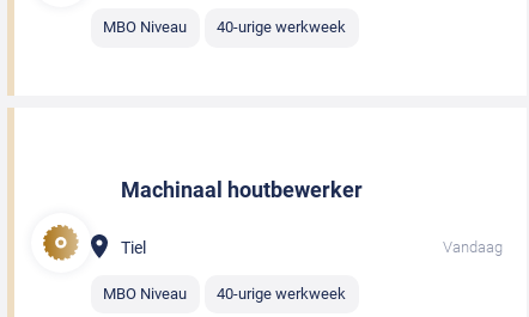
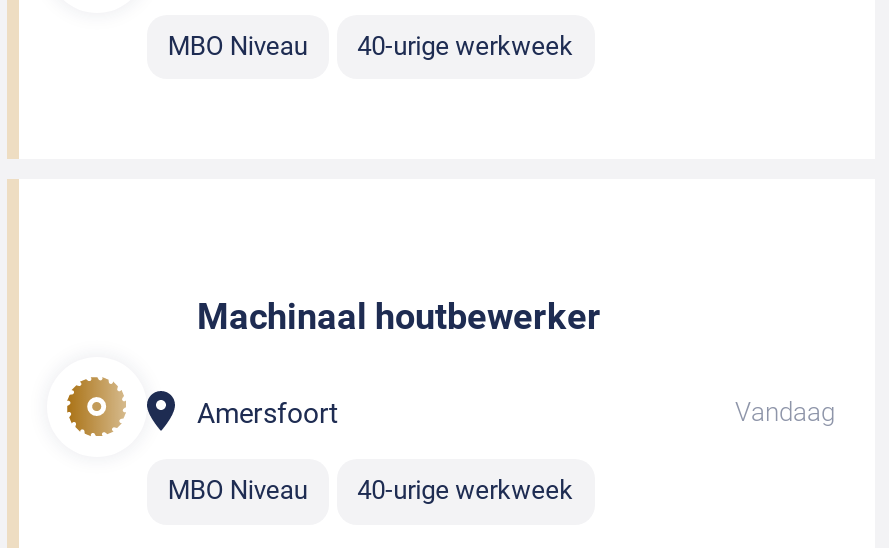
- Tiel
+ Amersfoort
